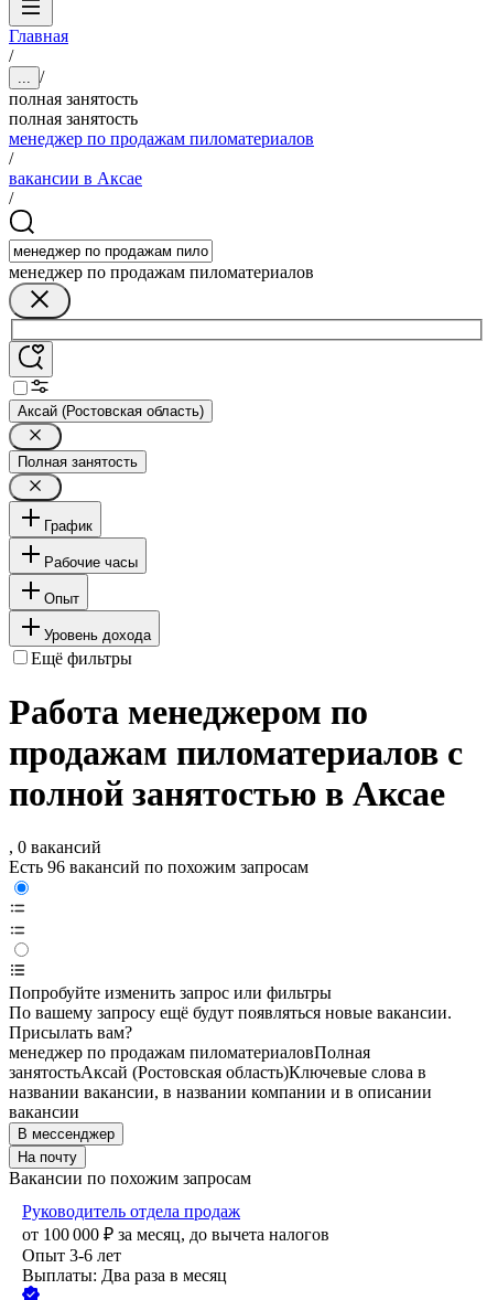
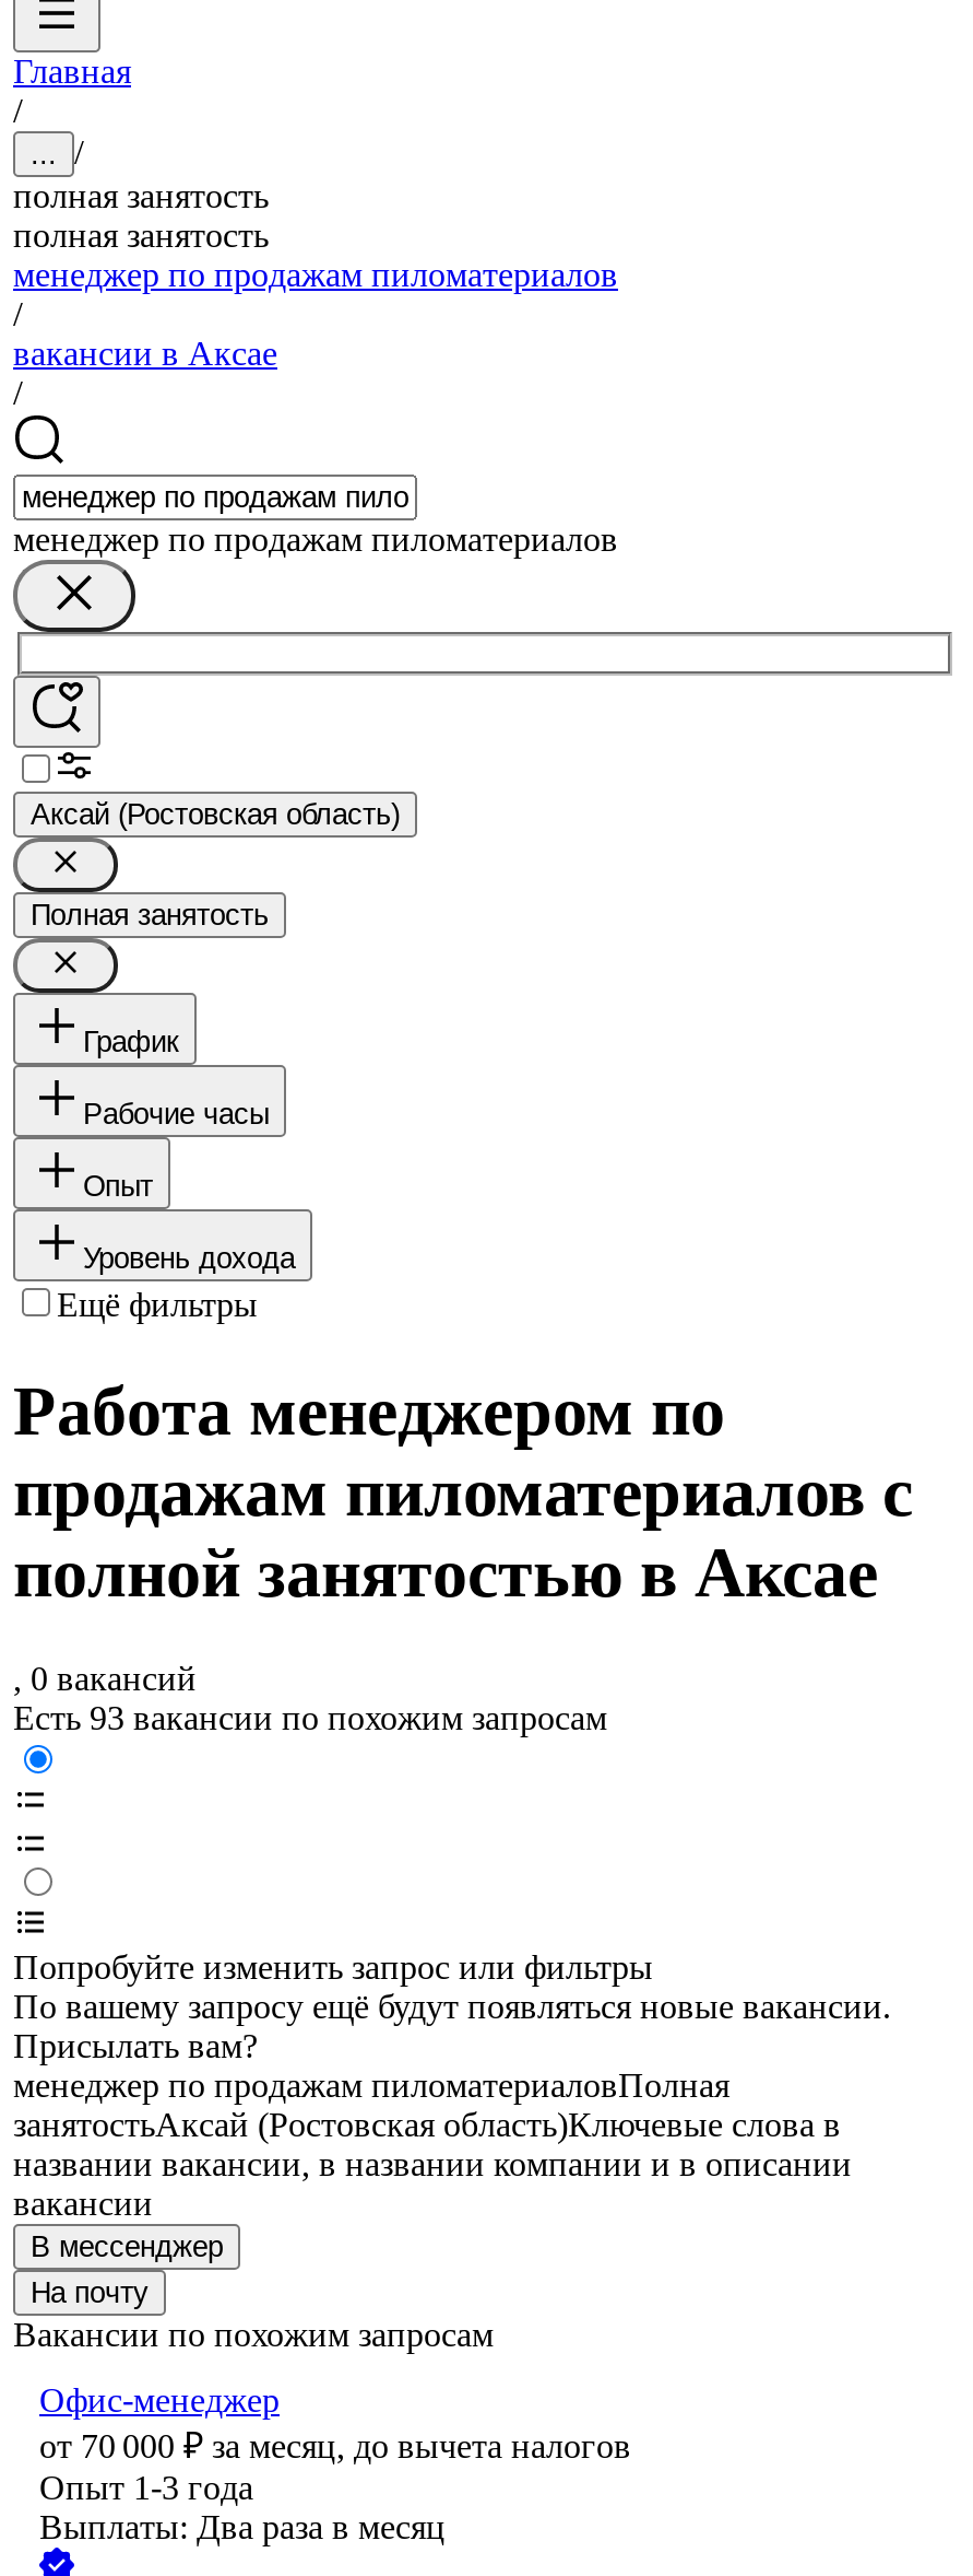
- Есть 96 вакансий по похожим запросам
+ Есть 93 вакансии по похожим запросам

- Руководитель отдела продаж
- от 100 000 ₽ за месяц, до вычета налогов
- Опыт 3-6 лет
+ Офис-менеджер
+ от 70 000 ₽ за месяц, до вычета налогов
+ Опыт 1-3 года
